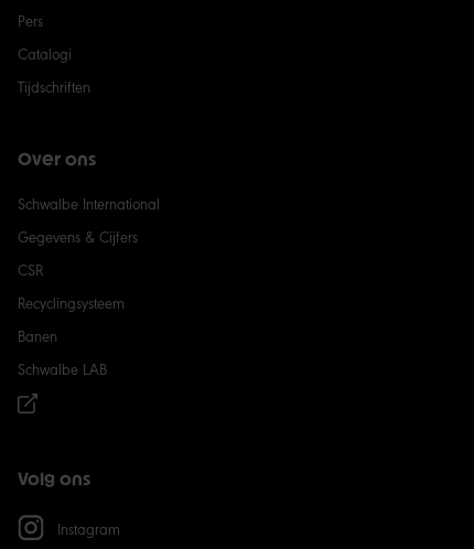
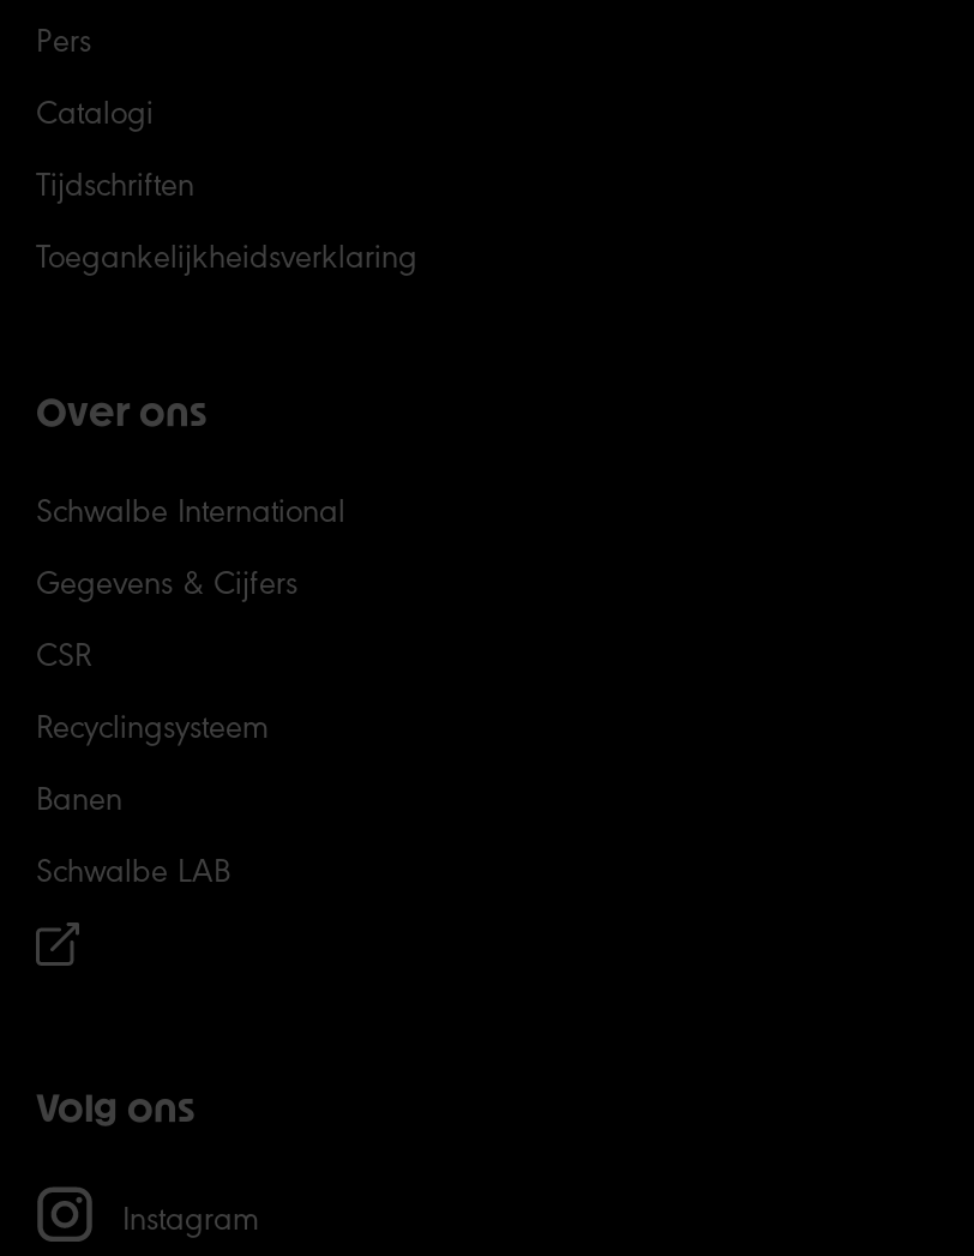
+ Toegankelijkheidsverklaring
